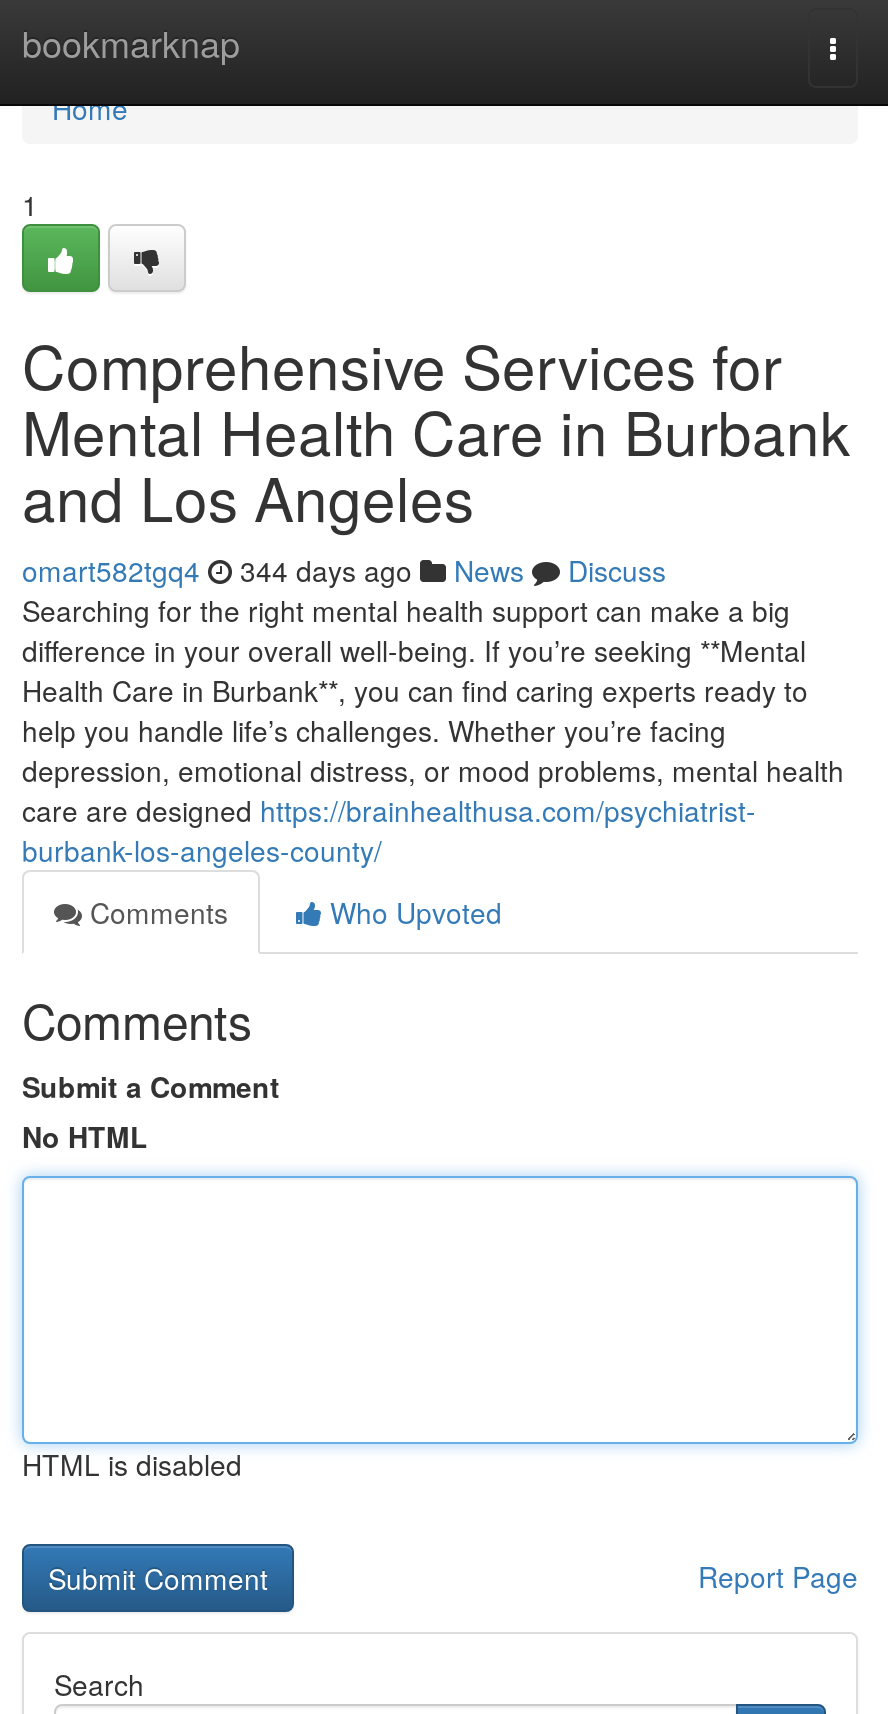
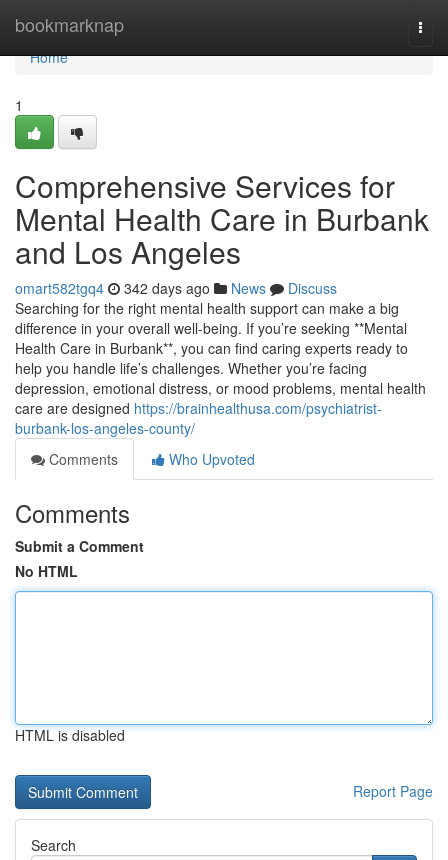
- omart582tgq4 344 days ago News Discuss
+ omart582tgq4 342 days ago News Discuss
